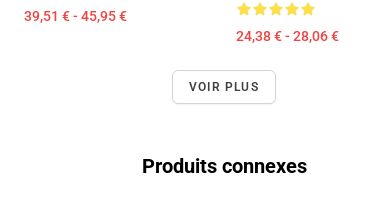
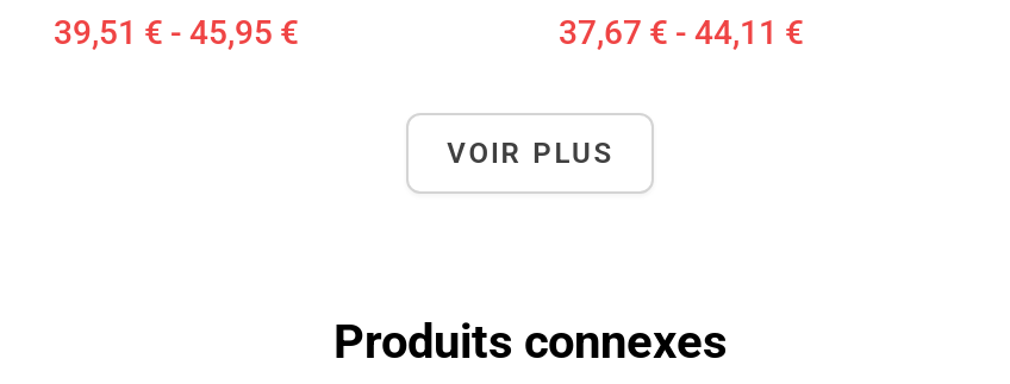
- 24,38 € - 28,06 €
+ 37,67 € - 44,11 €
